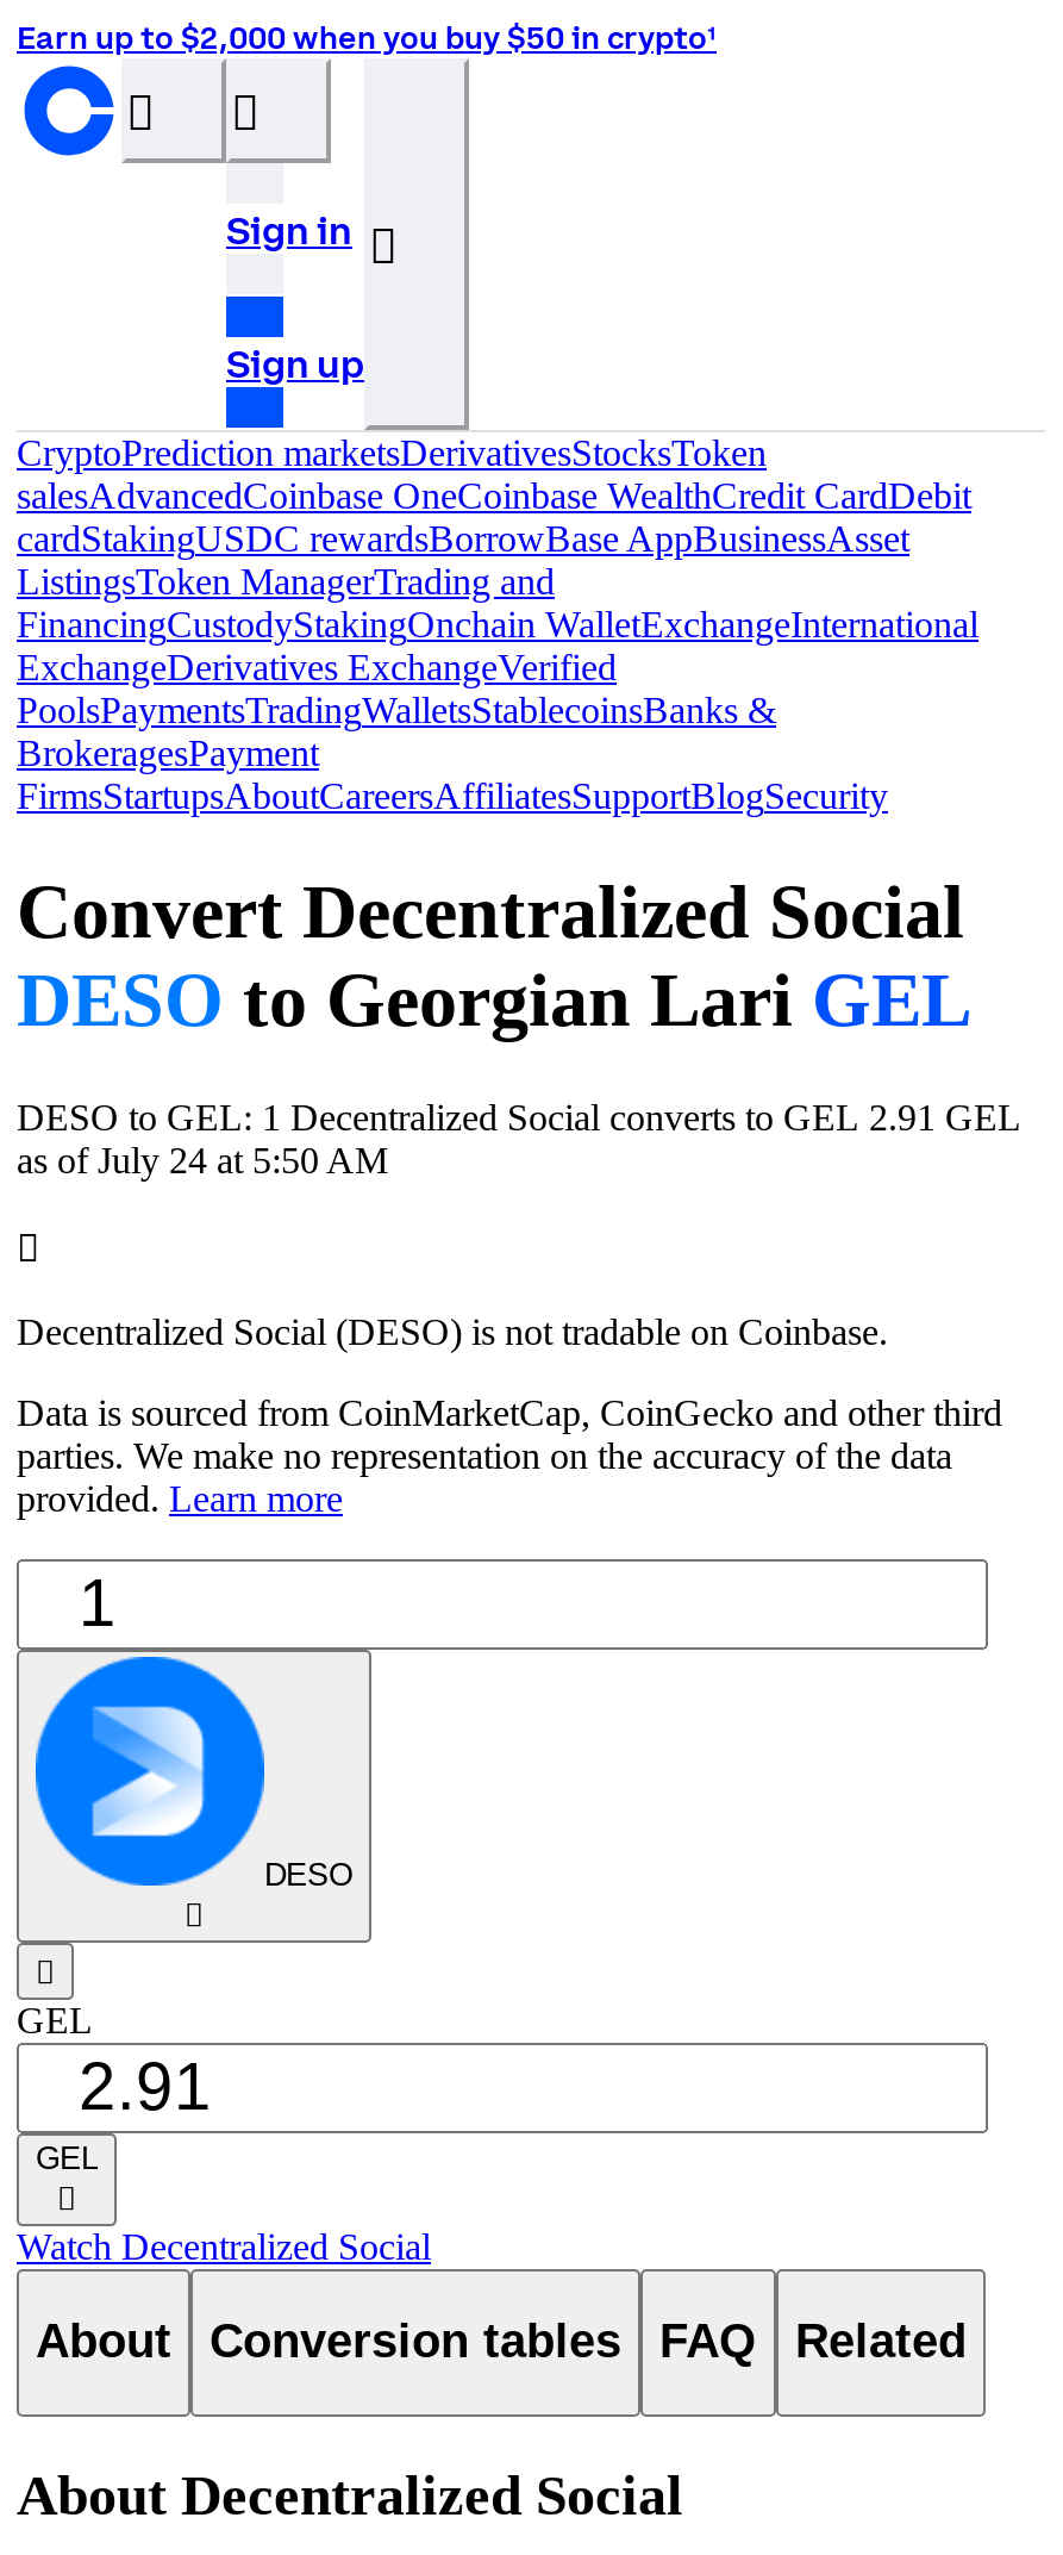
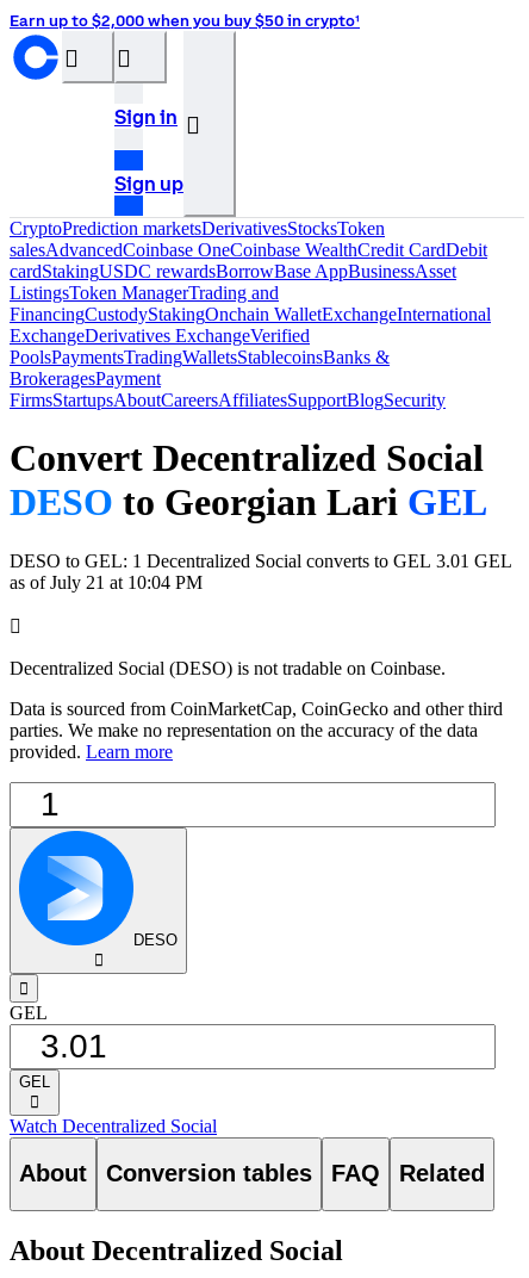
- DESO to GEL: 1 Decentralized Social converts to GEL 2.91 GEL
+ DESO to GEL: 1 Decentralized Social converts to GEL 3.01 GEL

- as of July 24 at 5:50 AM
+ as of July 21 at 10:04 PM
